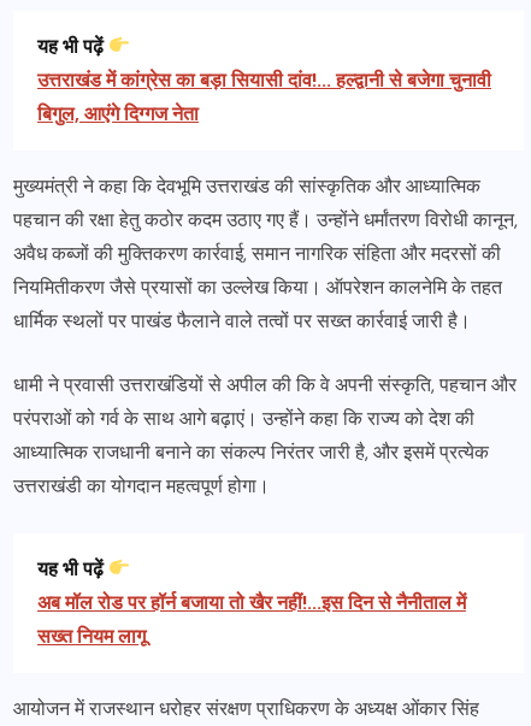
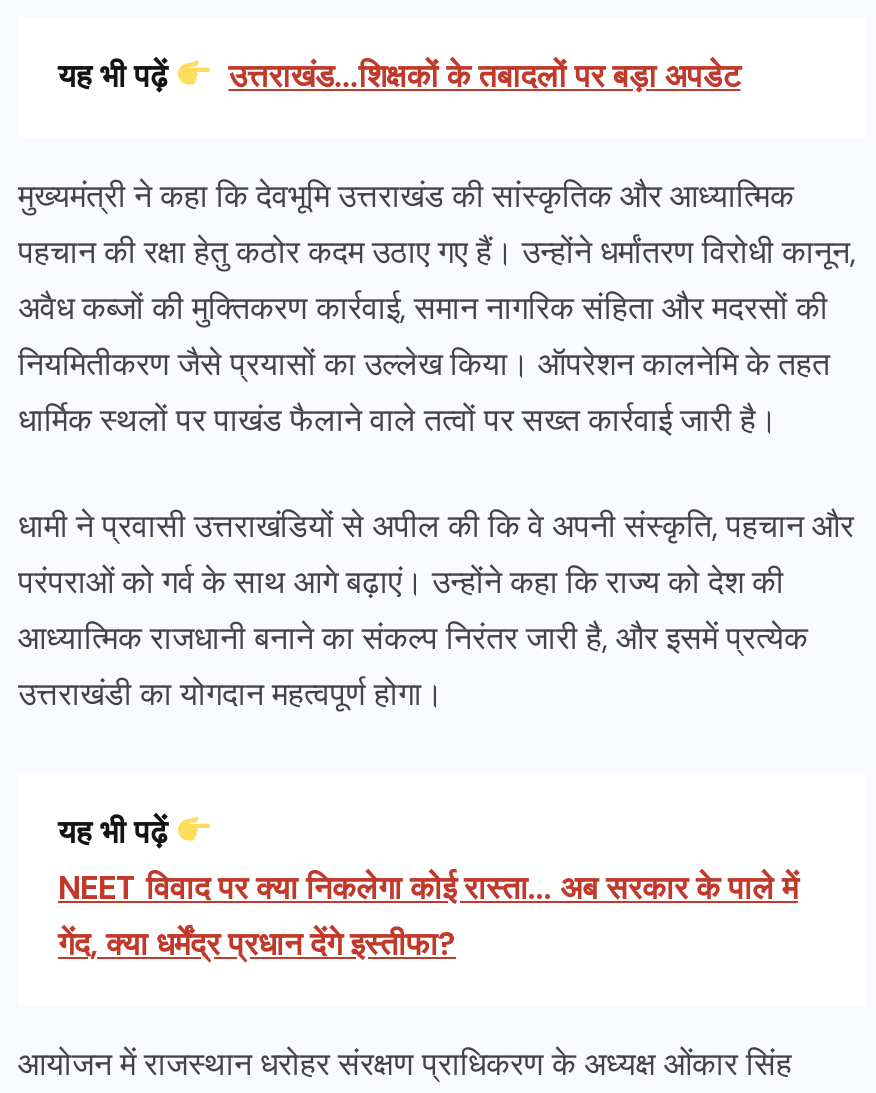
- उत्तराखंड में कांग्रेस का बड़ा सियासी दांव!... हल्द्वानी से बजेगा चुनावी
- बिगुल, आएंगे दिग्गज नेता
+ उत्तराखंड...शिक्षकों के तबादलों पर बड़ा अपडेट

- अब मॉल रोड पर हॉर्न बजाया तो खैर नहीं!...इस दिन से नैनीताल में
- सख्त नियम लागू
+ NEET विवाद पर क्या निकलेगा कोई रास्ता... अब सरकार के पाले में
+ गेंद, क्या धर्मेंद्र प्रधान देंगे इस्तीफा?
